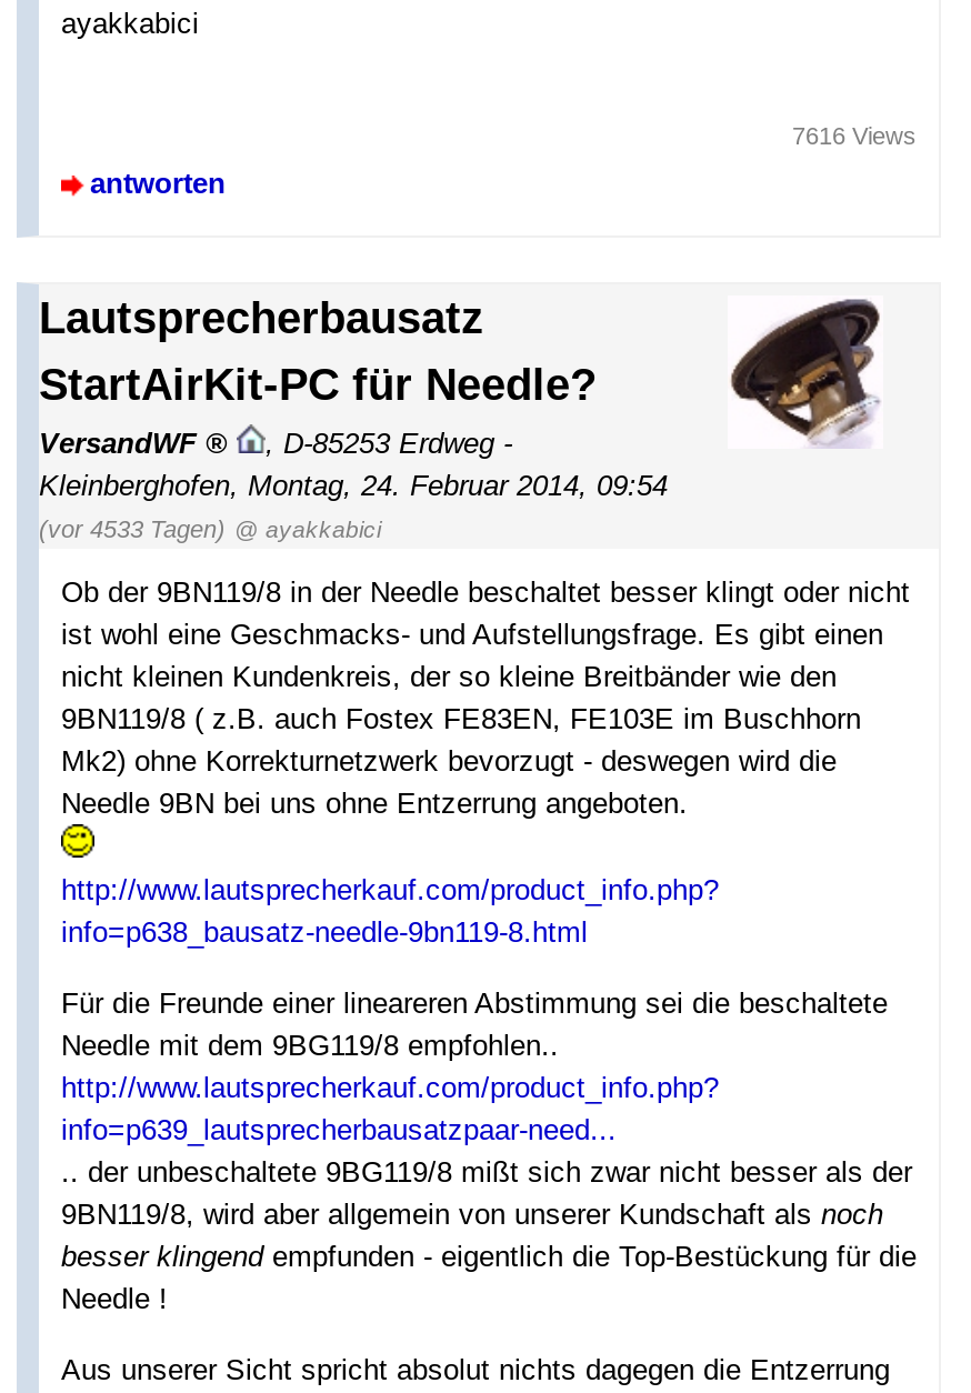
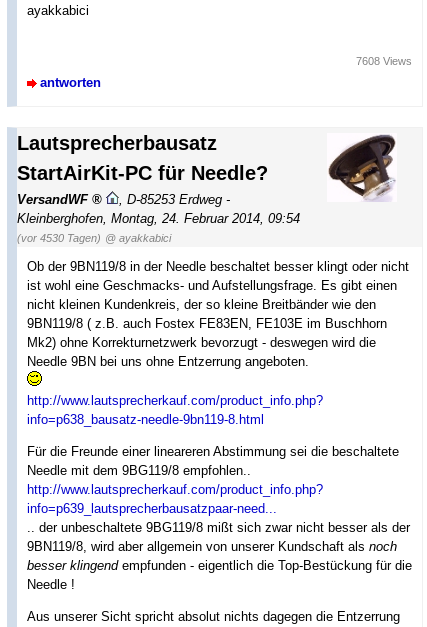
- 7616 Views
+ 7608 Views

- (vor 4533 Tagen) @ ayakkabici
+ (vor 4530 Tagen) @ ayakkabici
